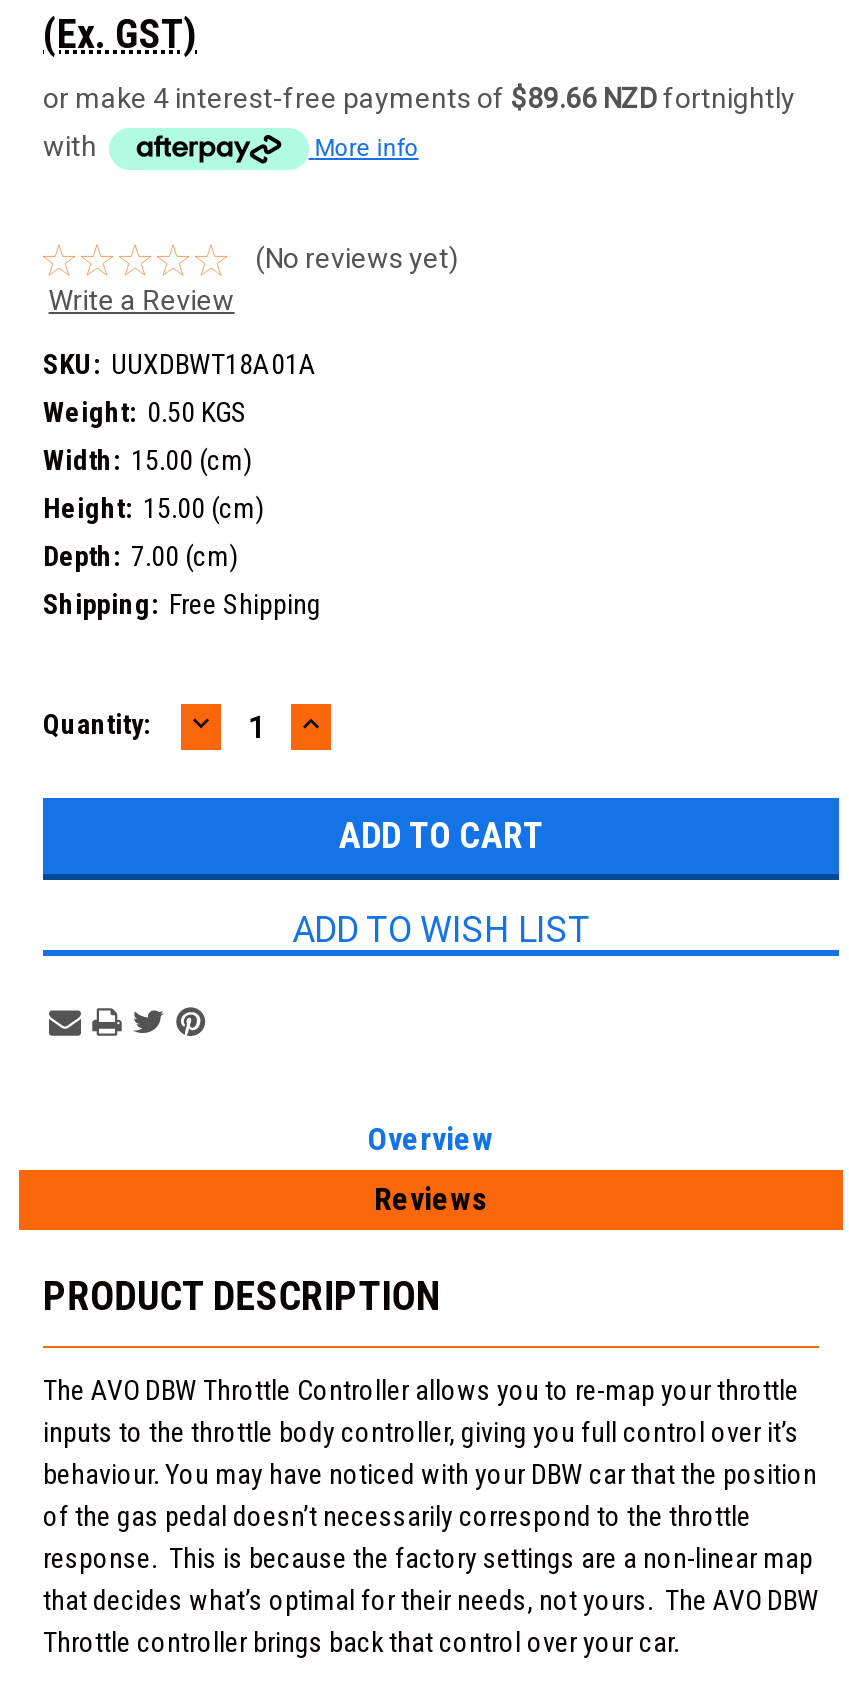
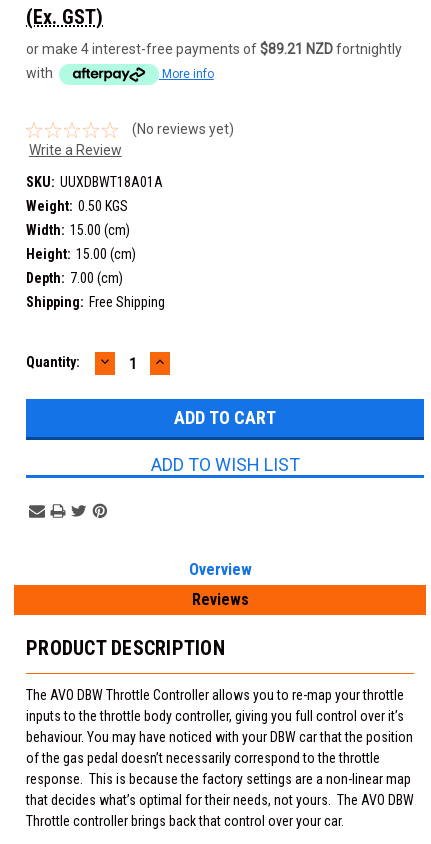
- or make 4 interest-free payments of $89.66 NZD fortnightly
+ or make 4 interest-free payments of $89.21 NZD fortnightly
